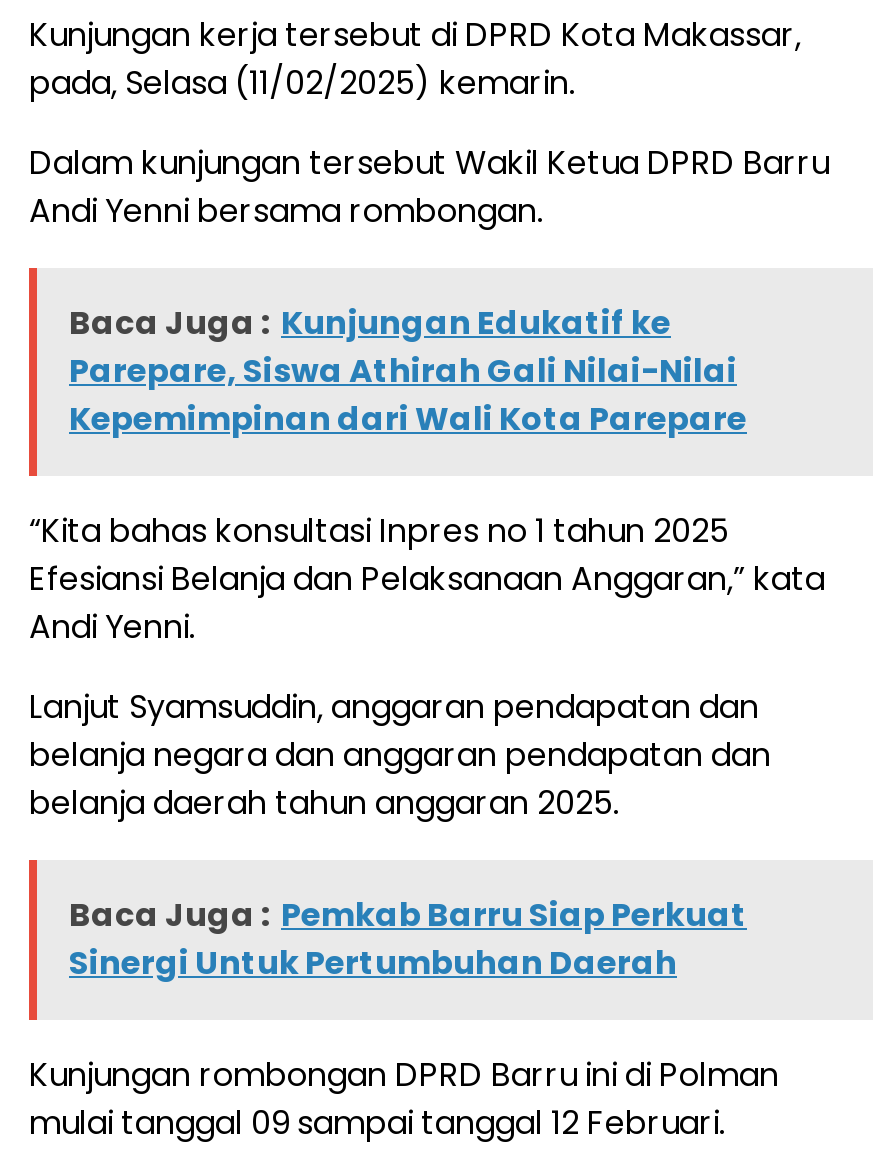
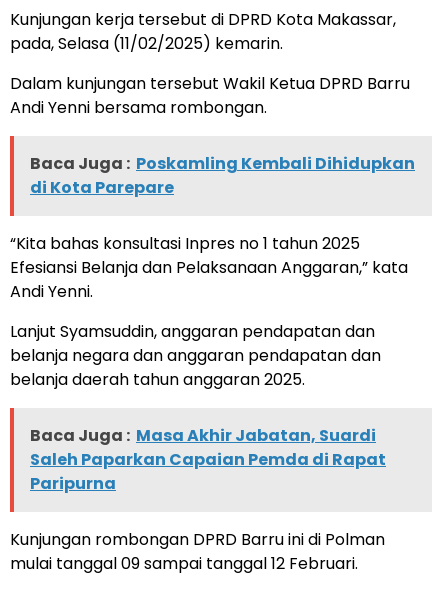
- Baca Juga : Kunjungan Edukatif ke
- Parepare, Siswa Athirah Gali Nilai-Nilai
- Kepemimpinan dari Wali Kota Parepare
+ Baca Juga : Poskamling Kembali Dihidupkan
+ di Kota Parepare

moved up: “Kita bahas konsultasi Inpres no 1 tahun 2025 | Efesiansi Belanja dan Pelaksanaan Anggaran,” kata | Andi Yenni. | Lanjut Syamsuddin, anggaran pendapatan dan | belanja negara dan anggaran pendapatan dan | belanja daerah tahun anggaran 2025.

- Baca Juga : Pemkab Barru Siap Perkuat
- Sinergi Untuk Pertumbuhan Daerah
+ Baca Juga : Masa Akhir Jabatan, Suardi
+ Saleh Paparkan Capaian Pemda di Rapat
+ Paripurna
